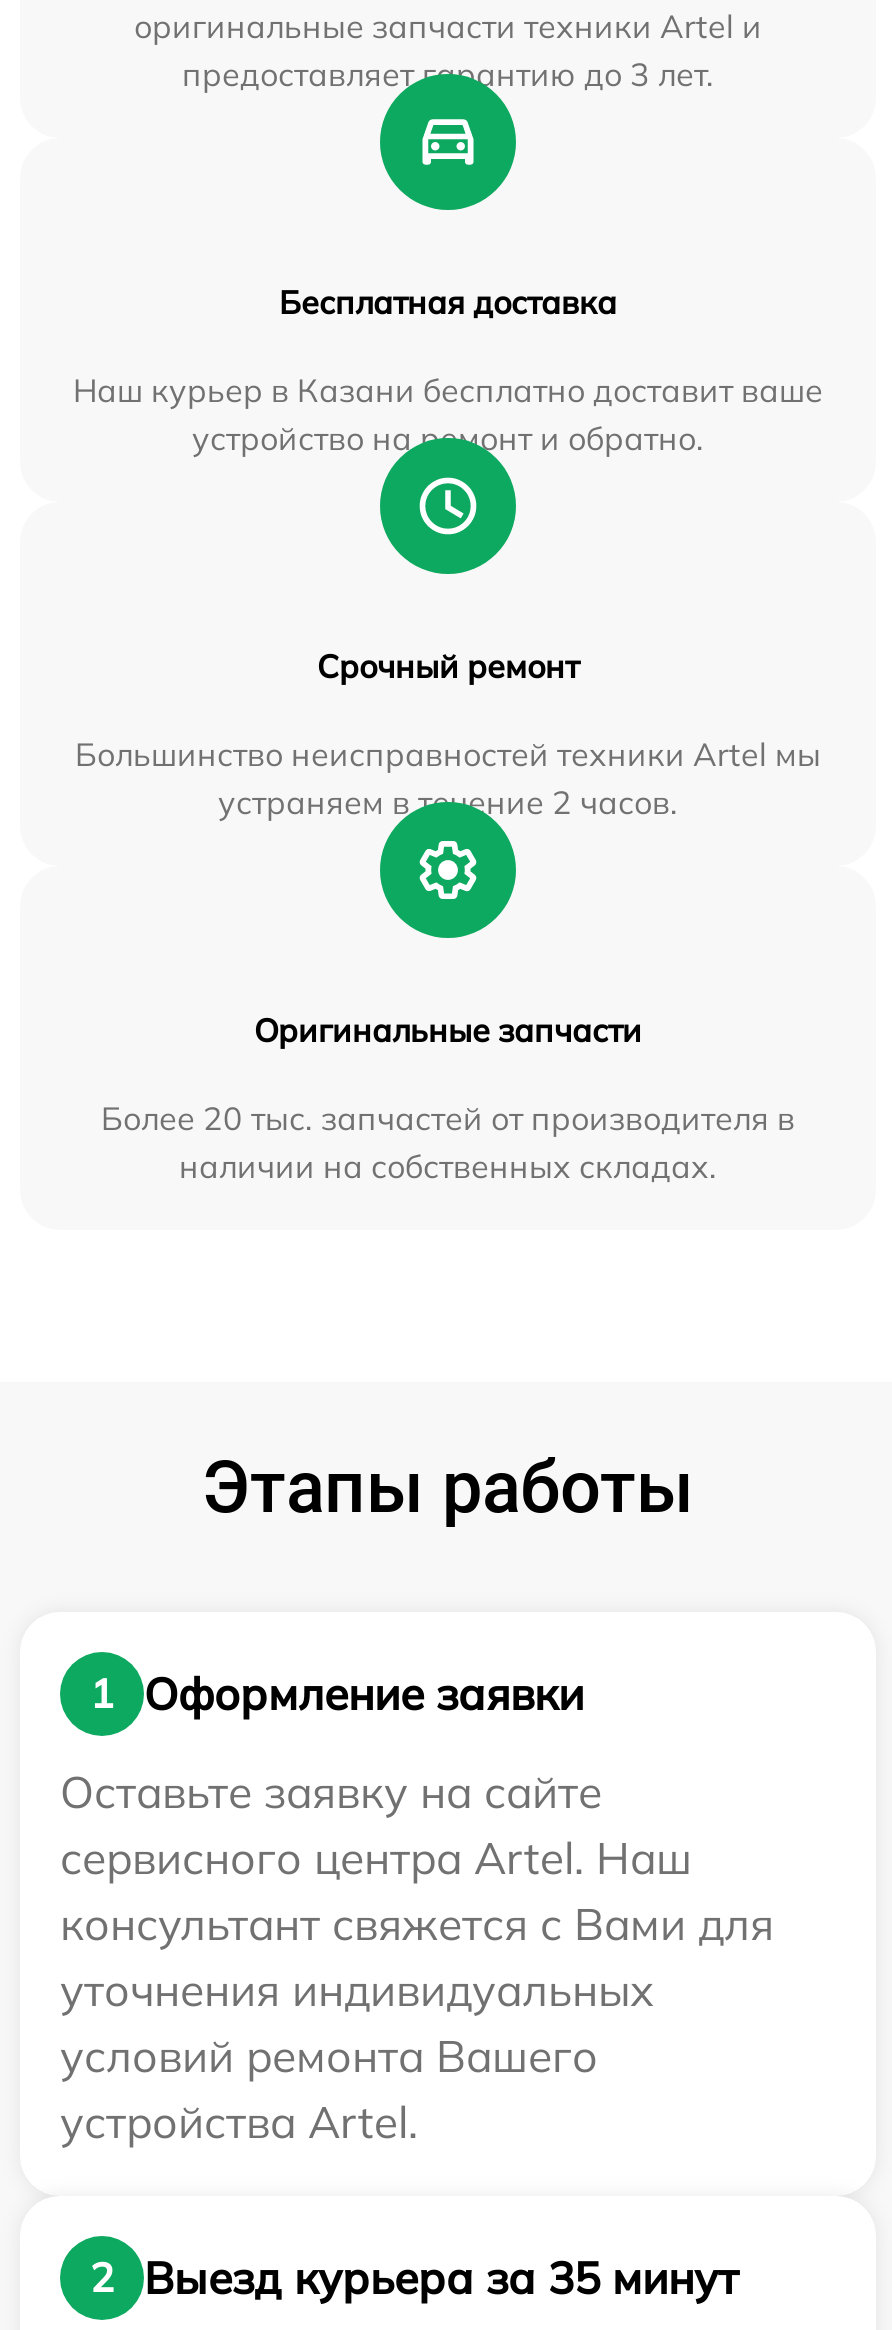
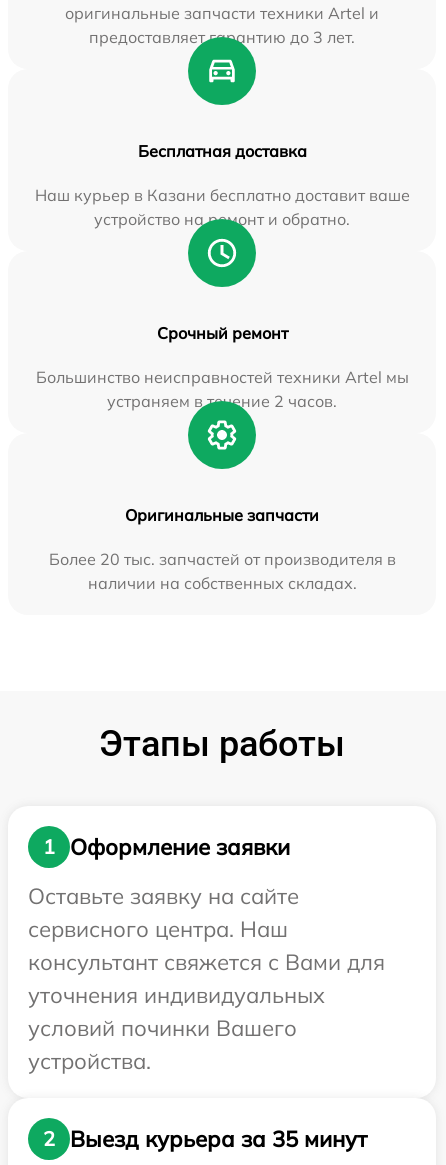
- сервисного центра Artel. Наш
+ сервисного центра. Наш

- условий ремонта Вашего
- устройства Artel.
+ условий починки Вашего
+ устройства.
